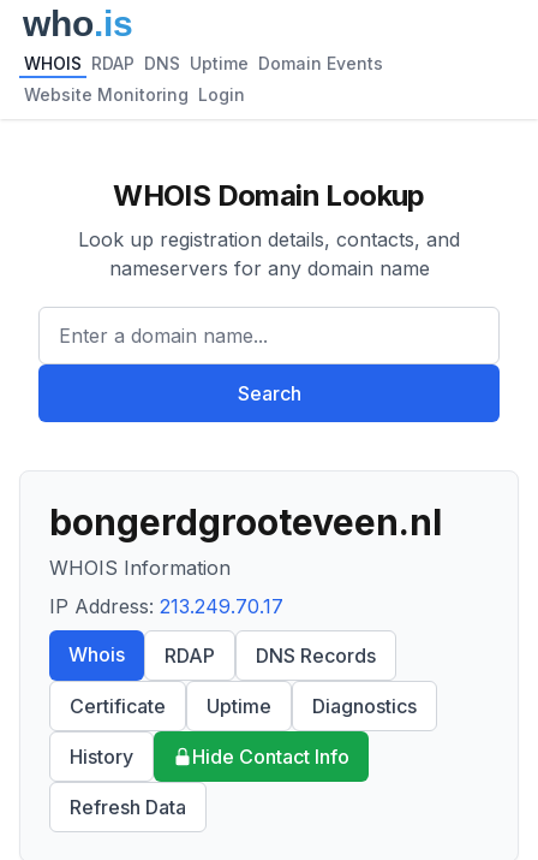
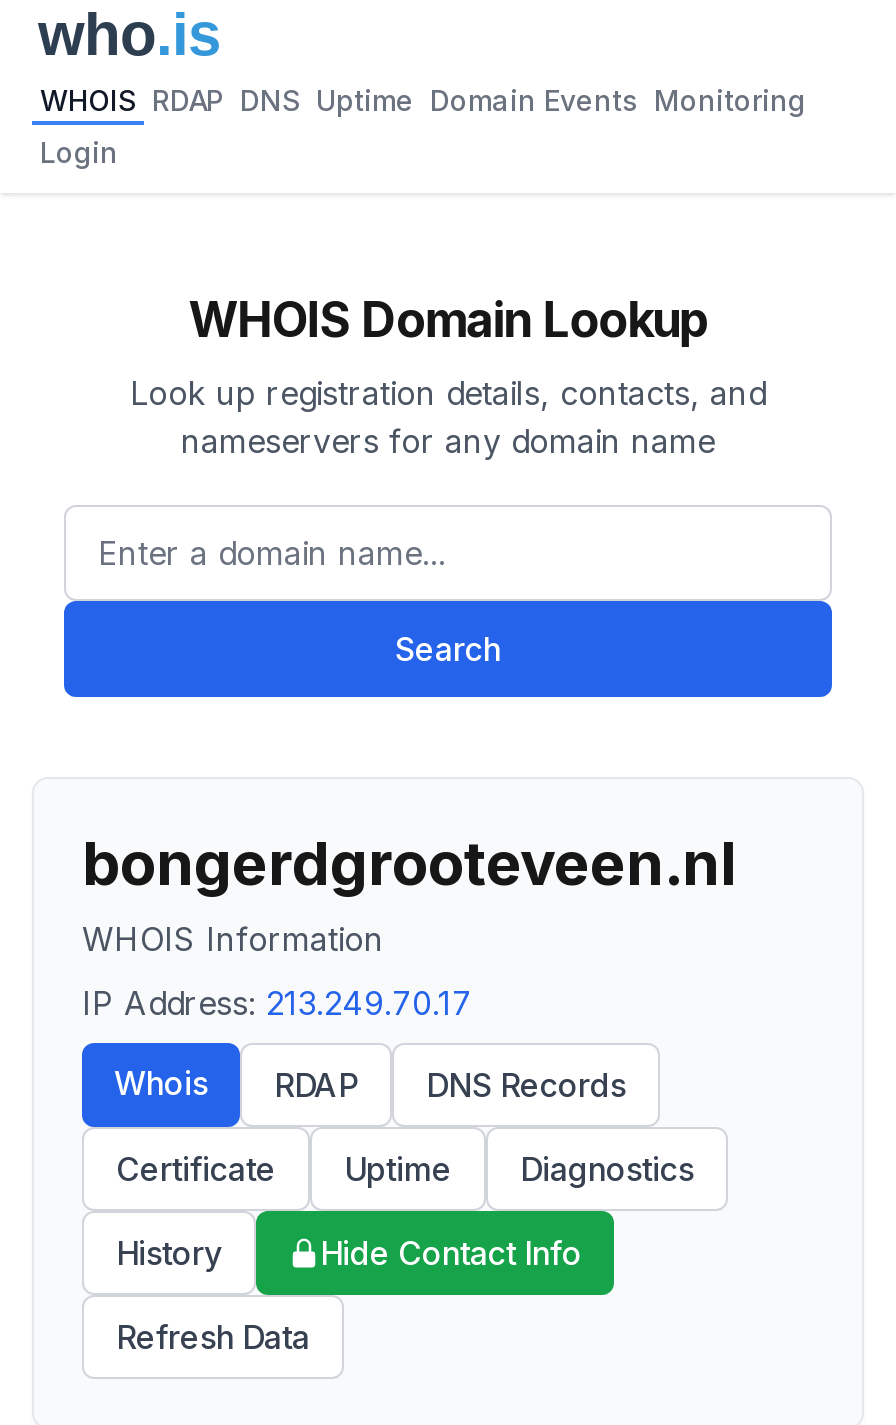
- WHOIS RDAP DNS Uptime Domain Events
+ WHOIS RDAP DNS Uptime Domain Events Monitoring

- Website Monitoring Login
+ Login
